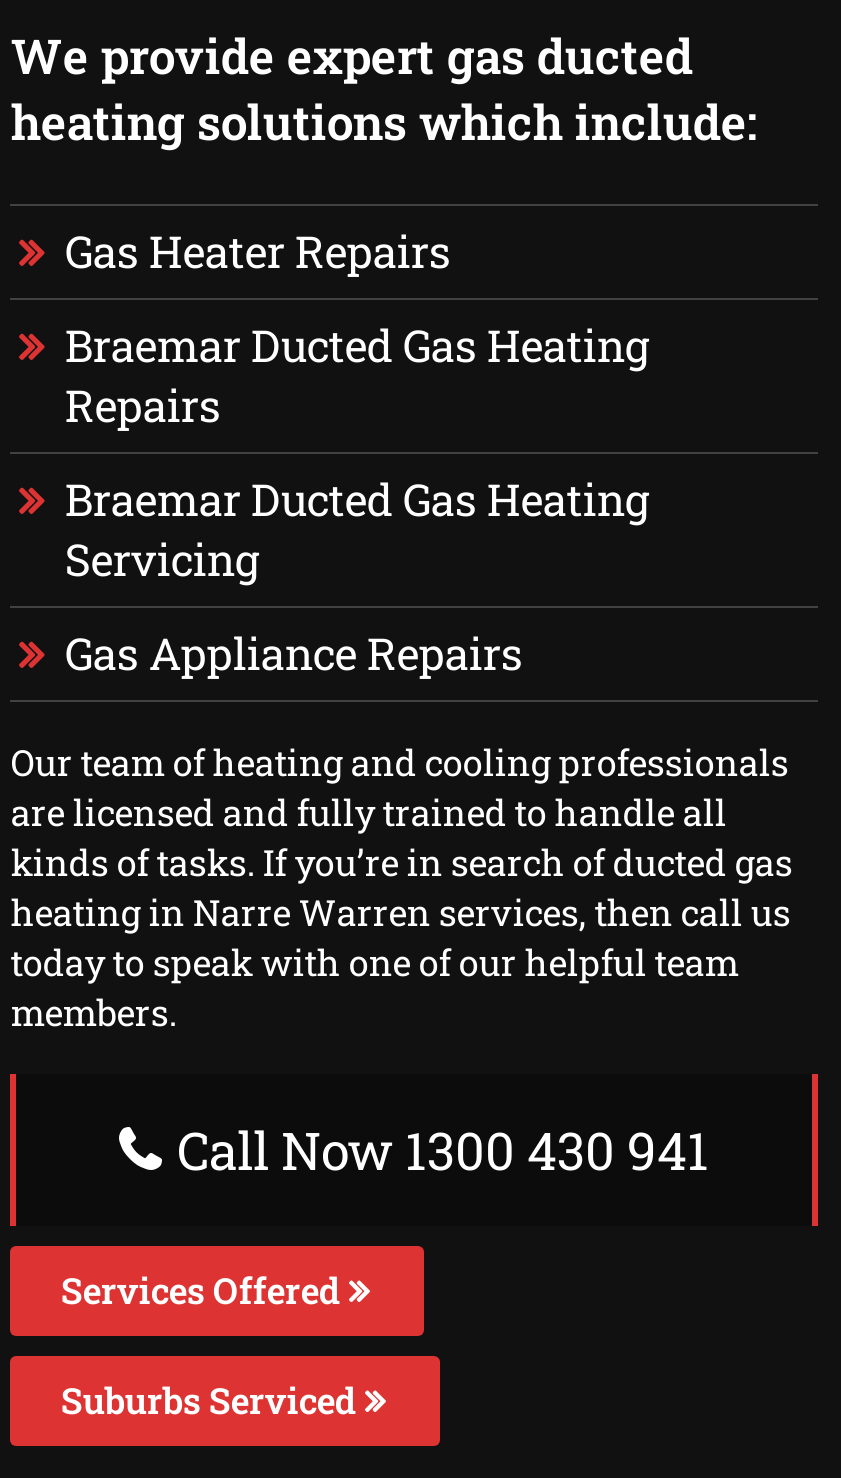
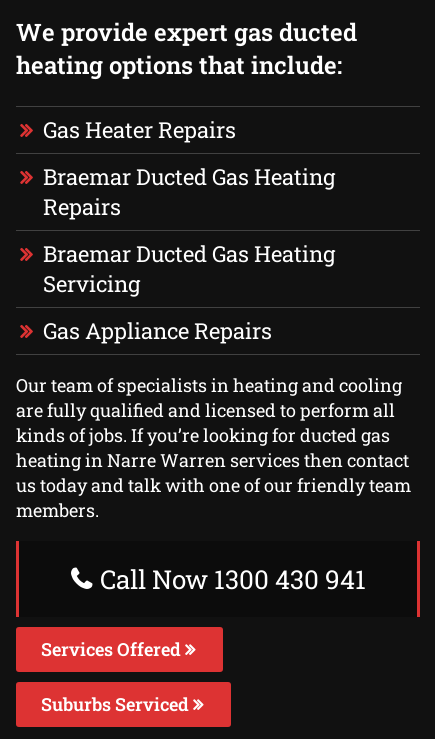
- heating solutions which include:
+ heating options that include:

- Our team of heating and cooling professionals
- are licensed and fully trained to handle all
- kinds of tasks. If you’re in search of ducted gas
- heating in Narre Warren services, then call us
- today to speak with one of our helpful team
+ Our team of specialists in heating and cooling
+ are fully qualified and licensed to perform all
+ kinds of jobs. If you’re looking for ducted gas
+ heating in Narre Warren services then contact
+ us today and talk with one of our friendly team
